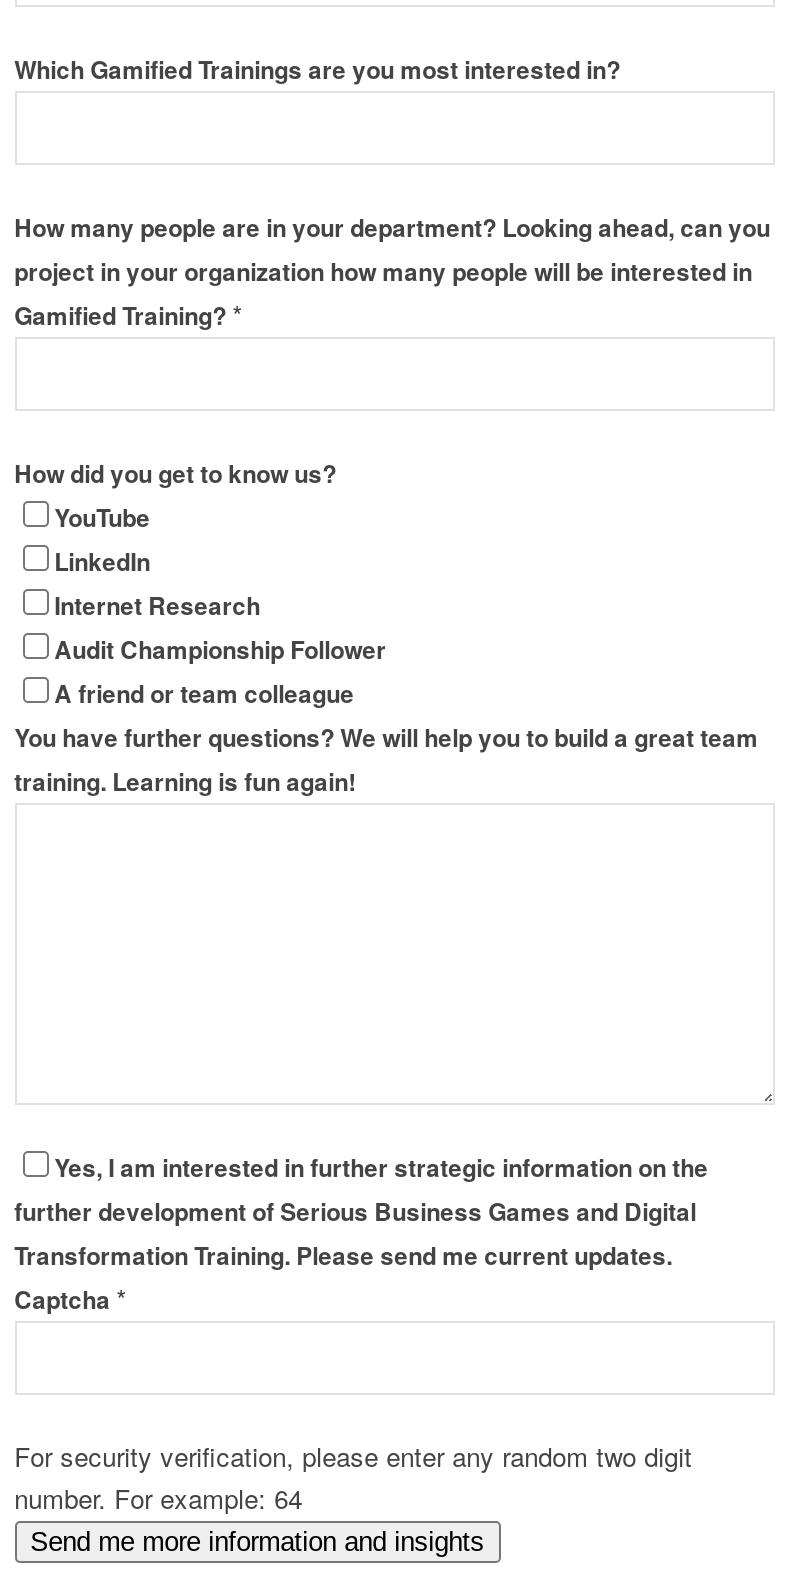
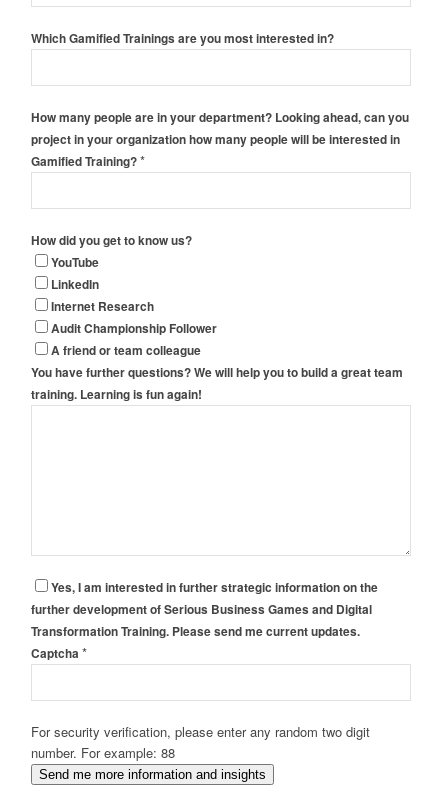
- number. For example: 64
+ number. For example: 88
